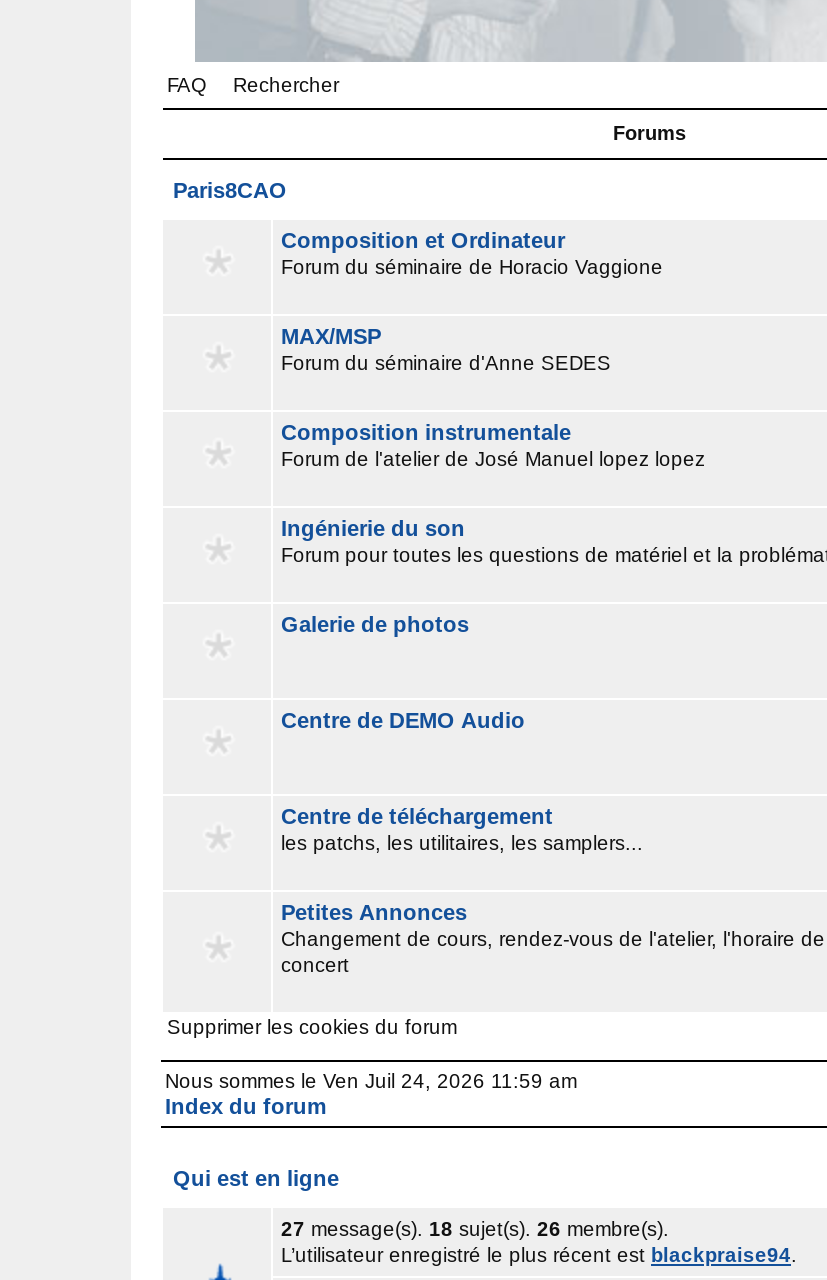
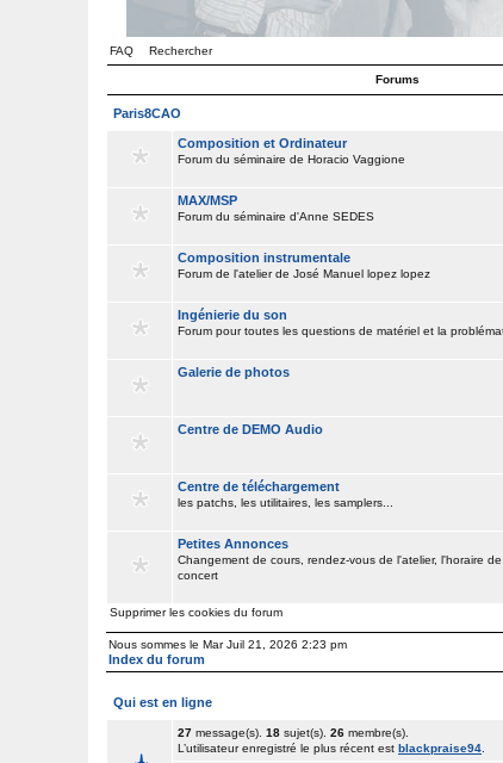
- Nous sommes le Ven Juil 24, 2026 11:59 am
+ Nous sommes le Mar Juil 21, 2026 2:23 pm
